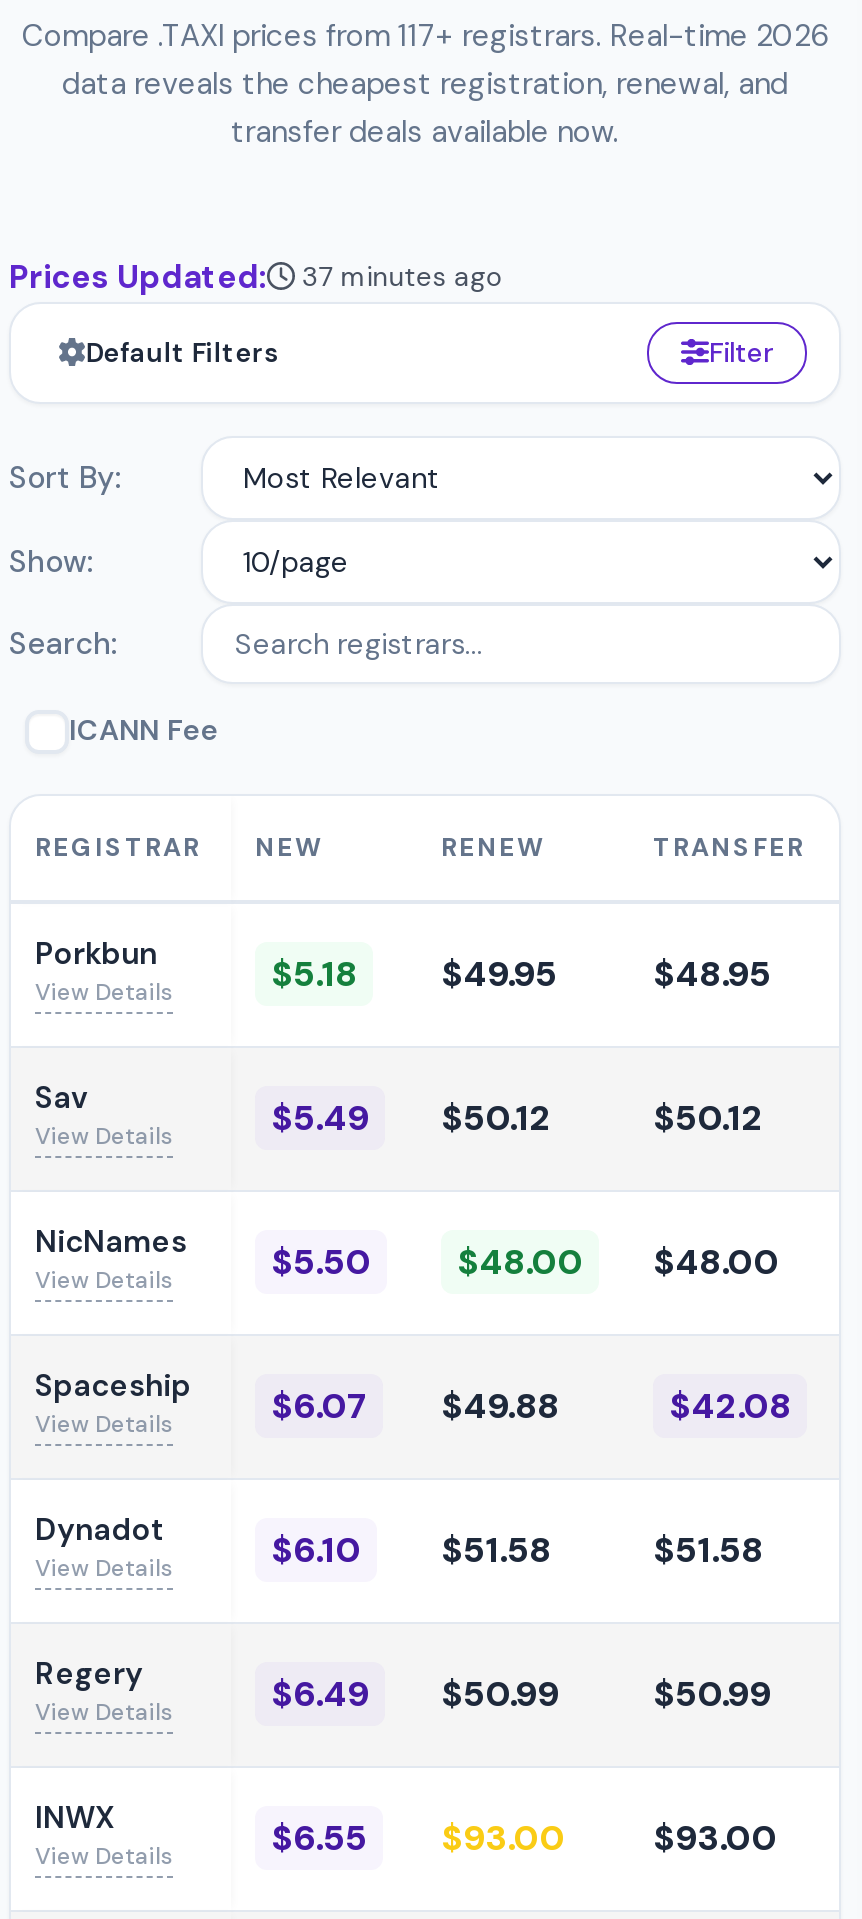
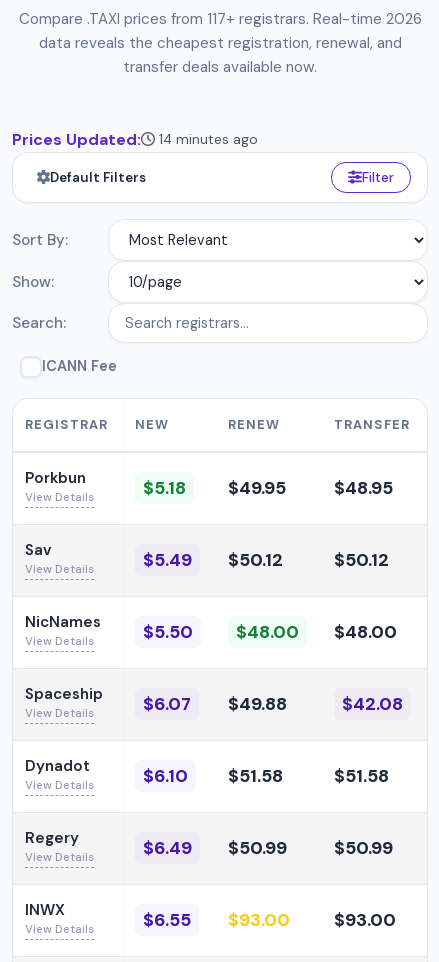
- Prices Updated: 37 minutes ago
+ Prices Updated: 14 minutes ago
